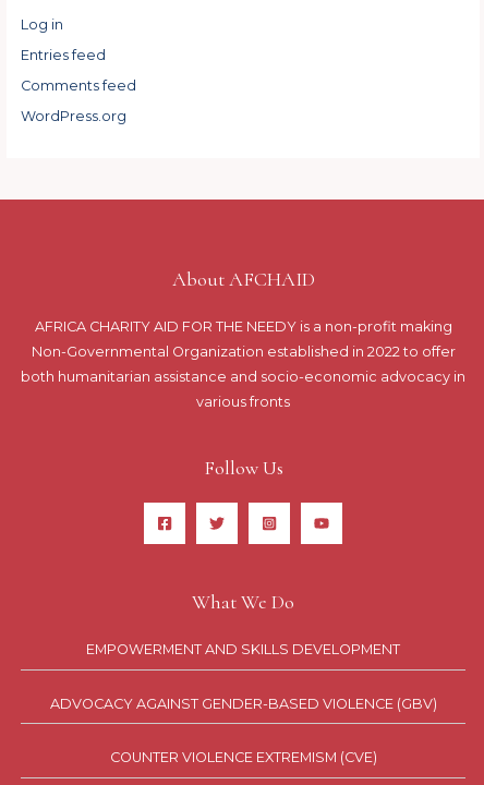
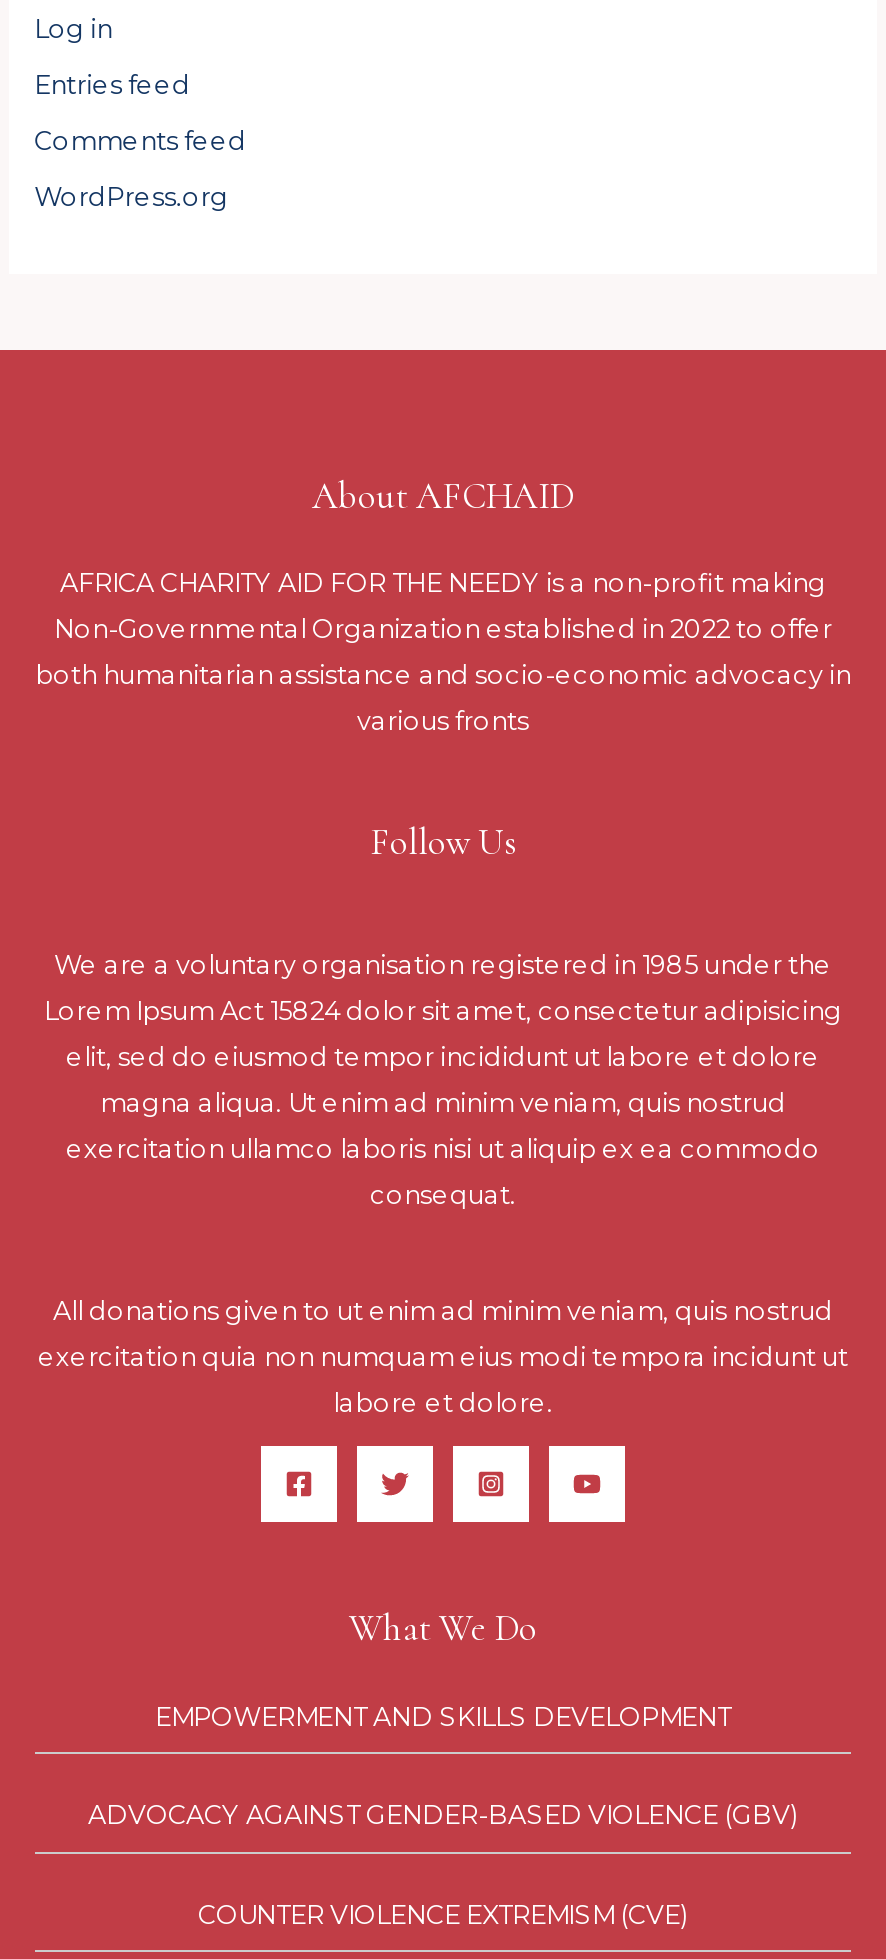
+ All donations given to ut enim ad minim veniam, quis nostrud
+ exercitation quia non numquam eius modi tempora incidunt ut
+ labore et dolore.

+ We are a voluntary organisation registered in 1985 under the
+ Lorem Ipsum Act 15824 dolor sit amet, consectetur adipisicing
+ elit, sed do eiusmod tempor incididunt ut labore et dolore
+ magna aliqua. Ut enim ad minim veniam, quis nostrud
+ exercitation ullamco laboris nisi ut aliquip ex ea commodo
+ consequat.
